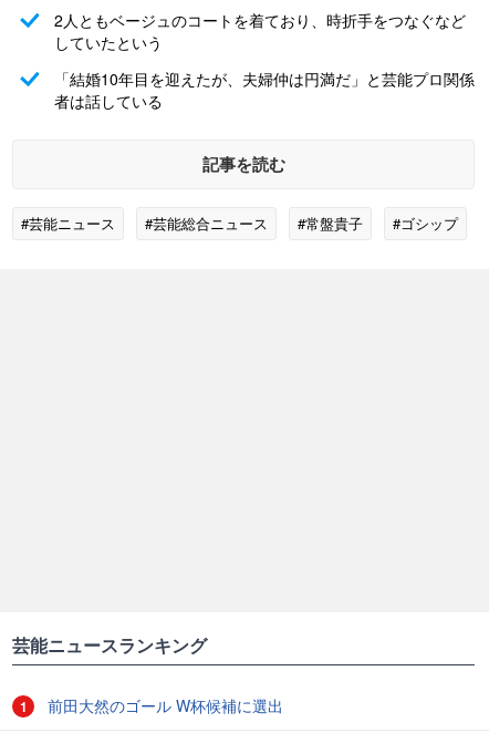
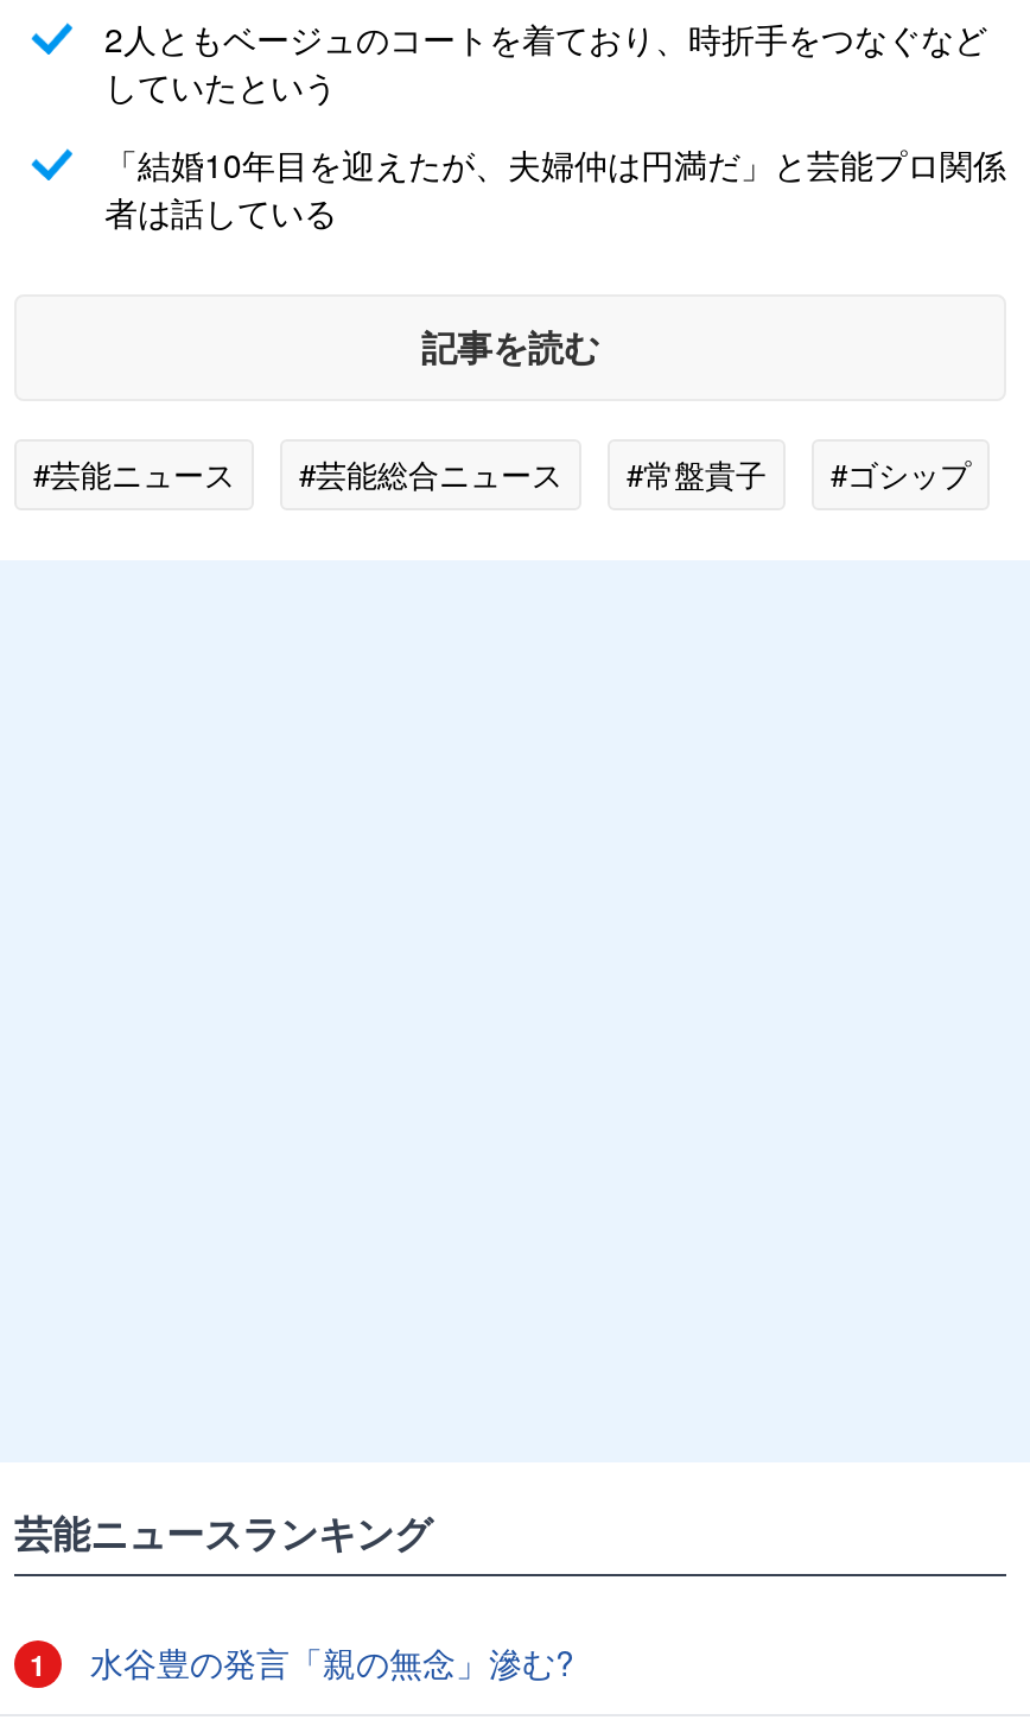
- 前田大然のゴール W杯候補に選出
+ 水谷豊の発言「親の無念」滲む?
